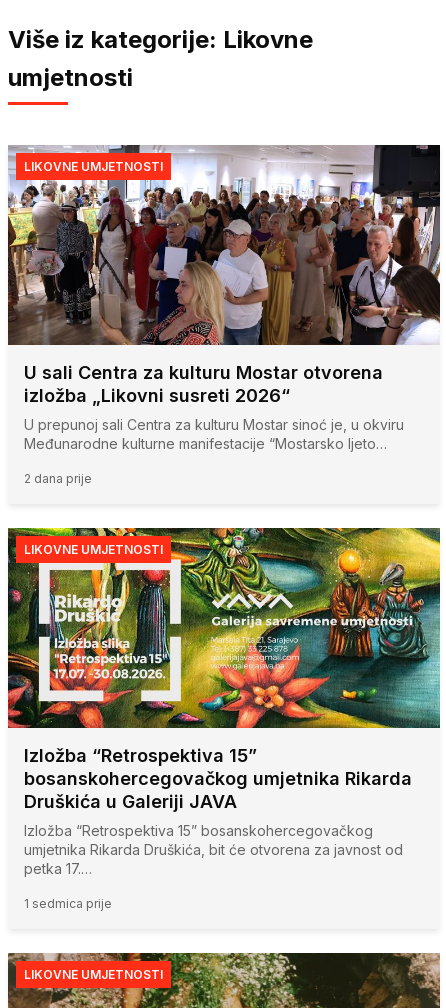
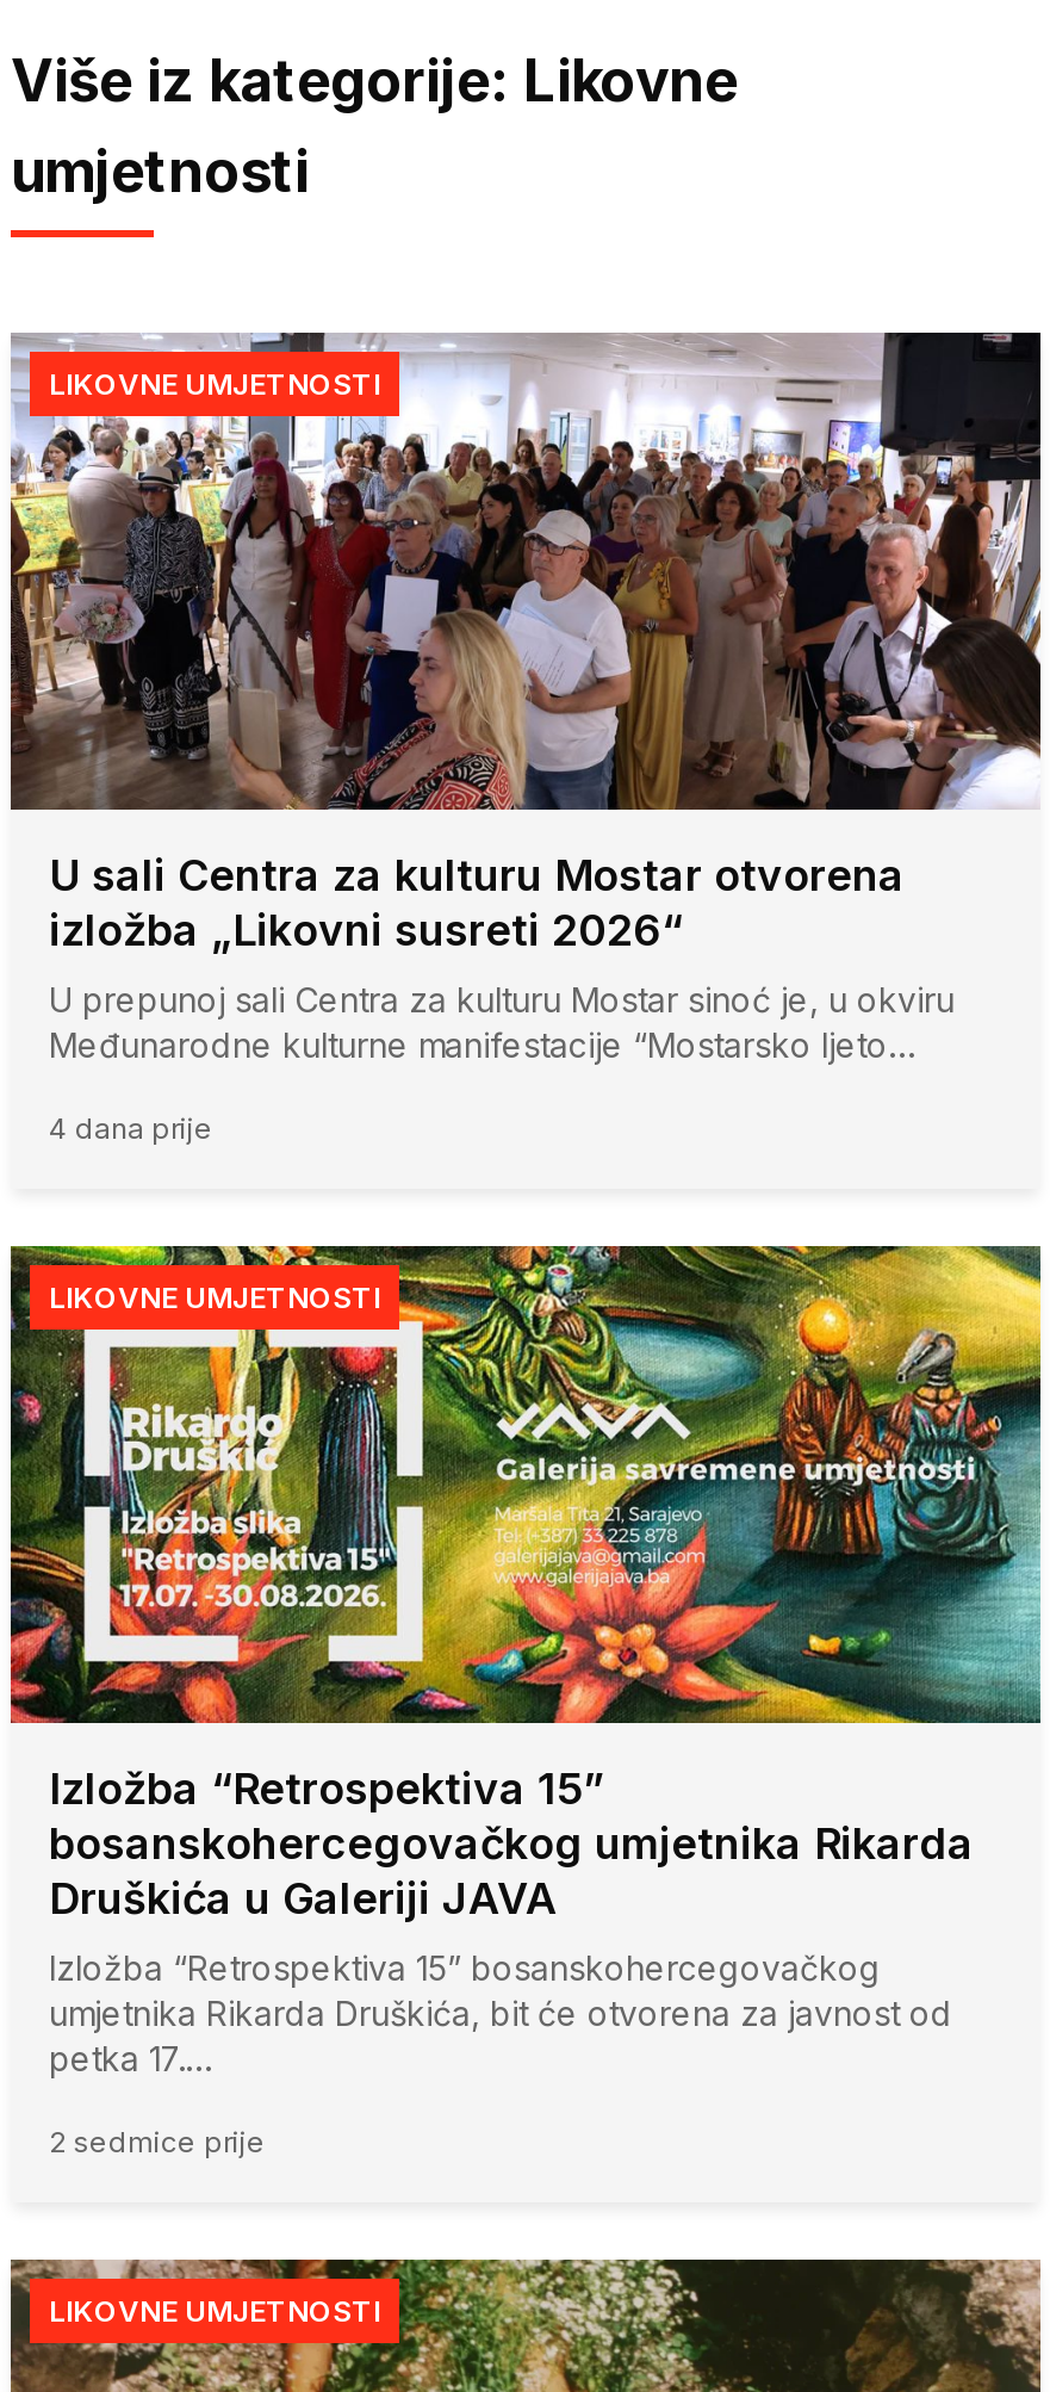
- 2 dana prije
+ 4 dana prije

- 1 sedmica prije
+ 2 sedmice prije
